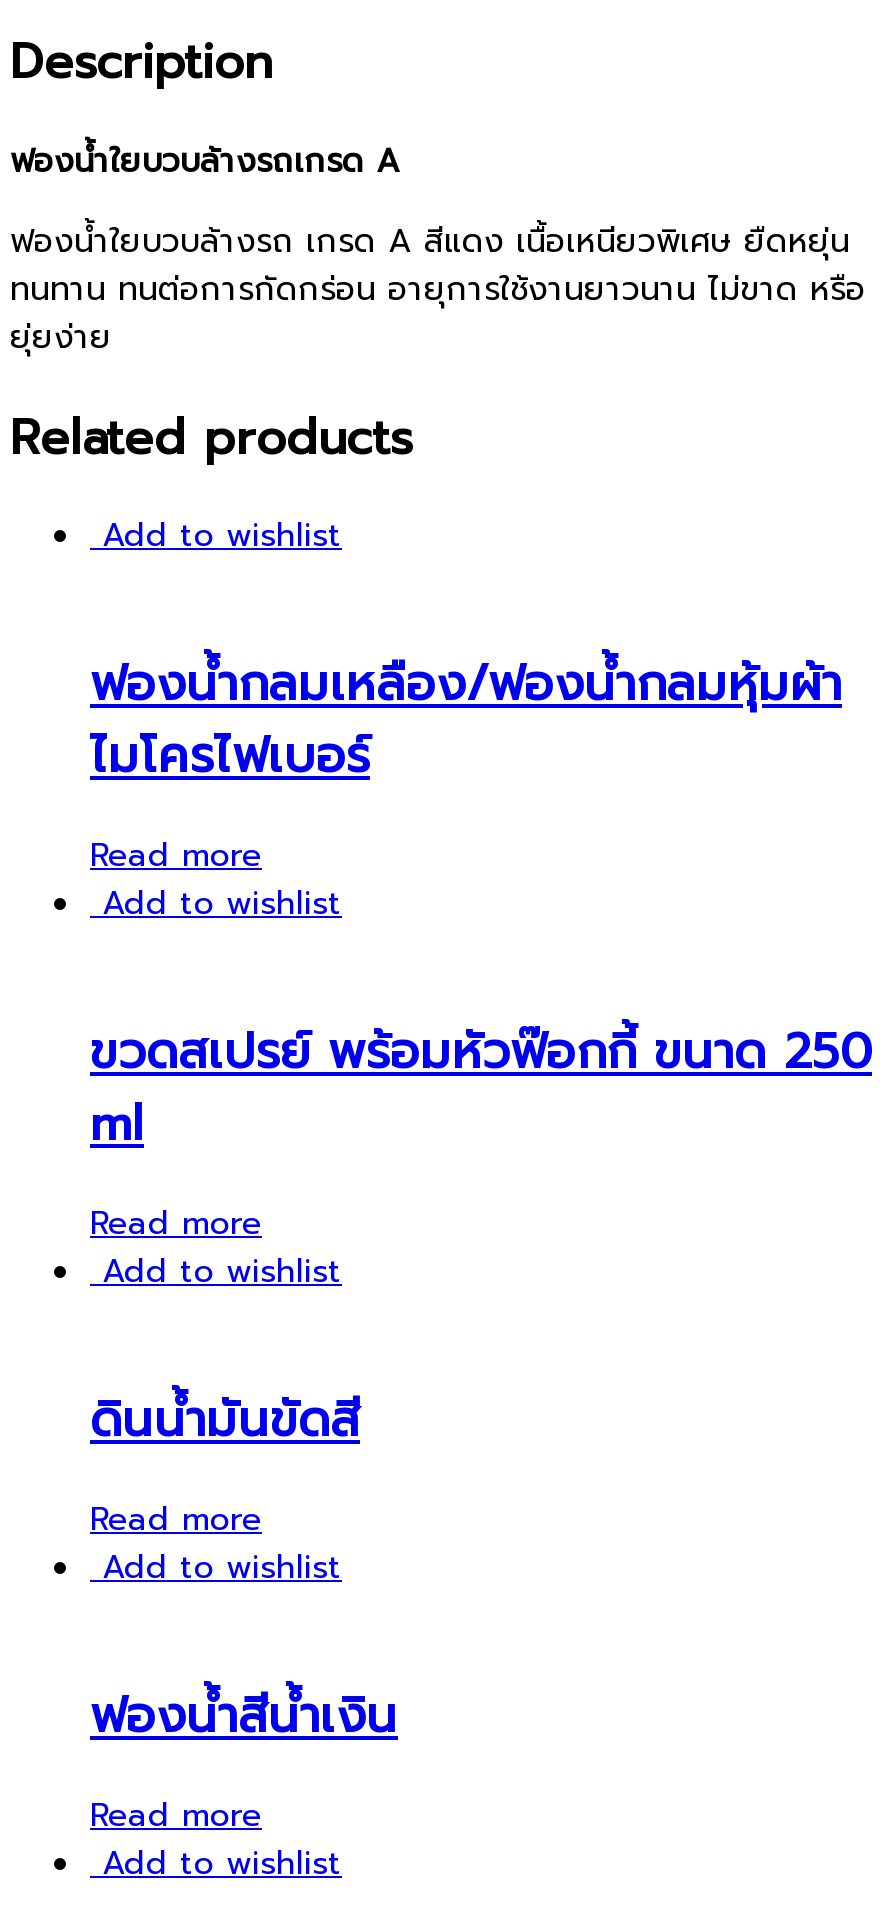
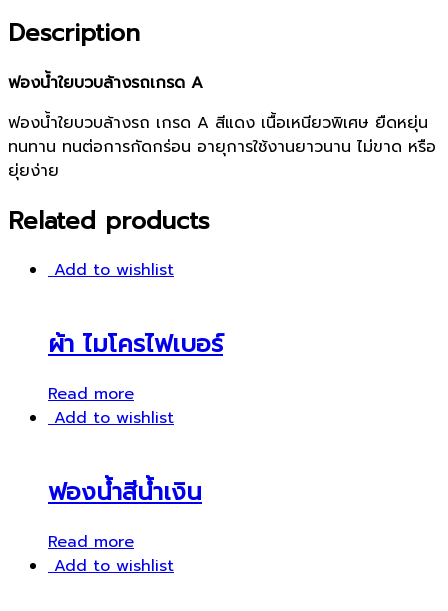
- ฟองน้ำกลมเหลือง/ฟองน้ำกลมหุ้มผ้า
- ไมโครไฟเบอร์
- Read more
- Add to wishlist
- ขวดสเปรย์ พร้อมหัวฟ๊อกกี้ ขนาด 250
- ml
- Read more
- Add to wishlist
- ดินน้ำมันขัดสี
+ ผ้า ไมโครไฟเบอร์
